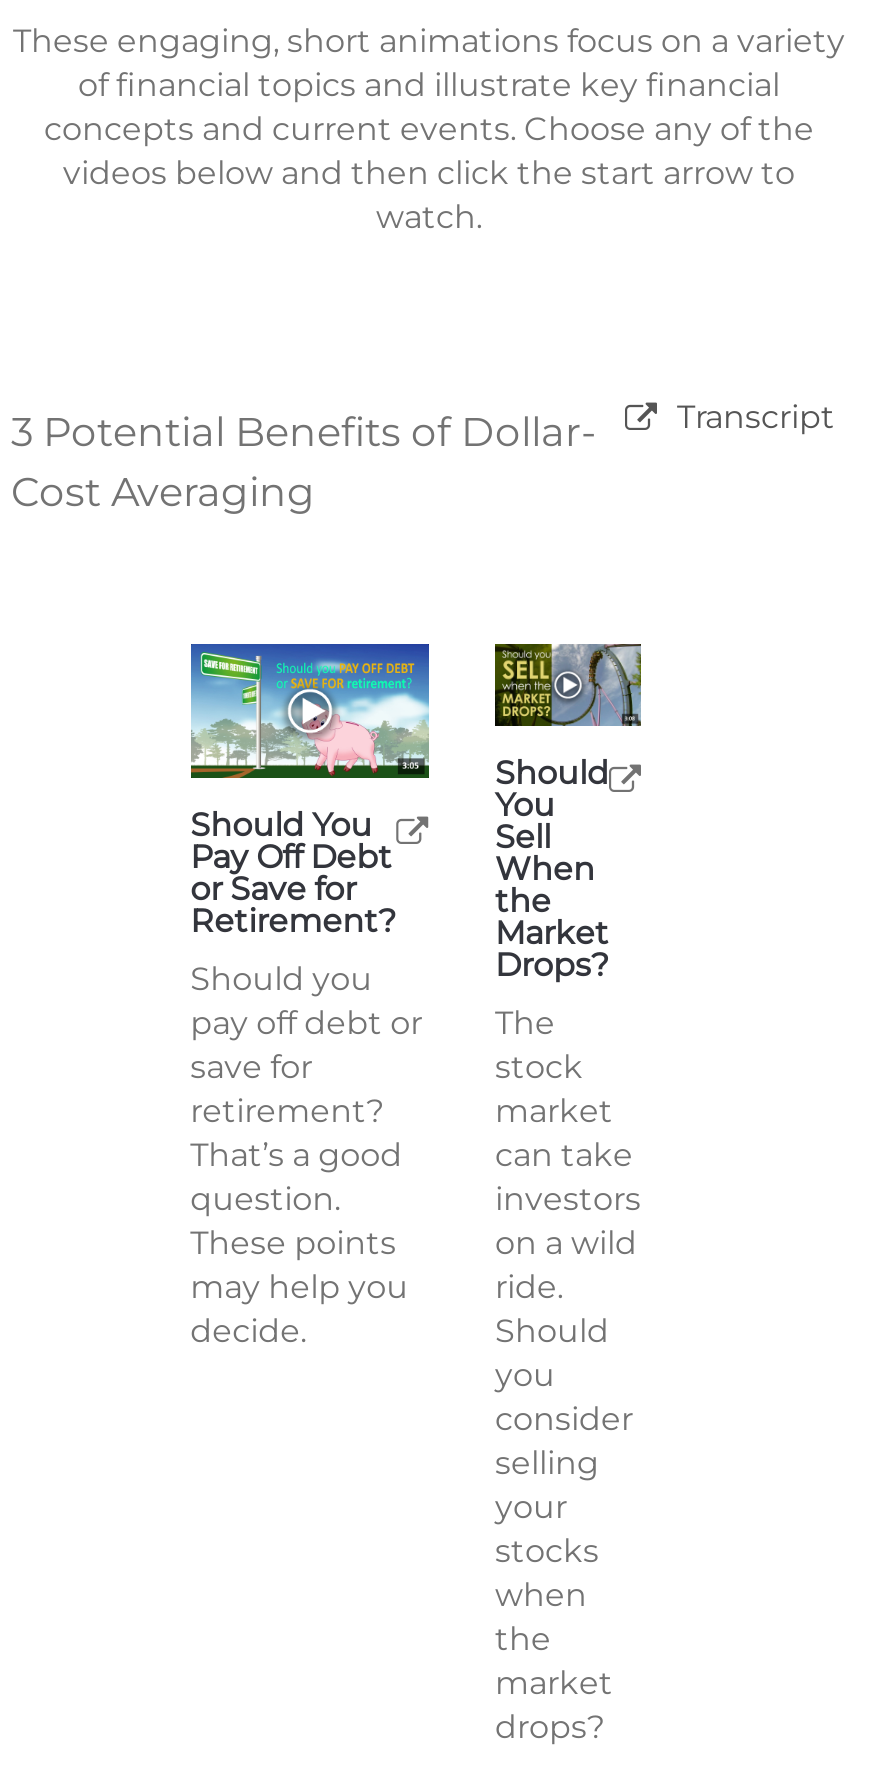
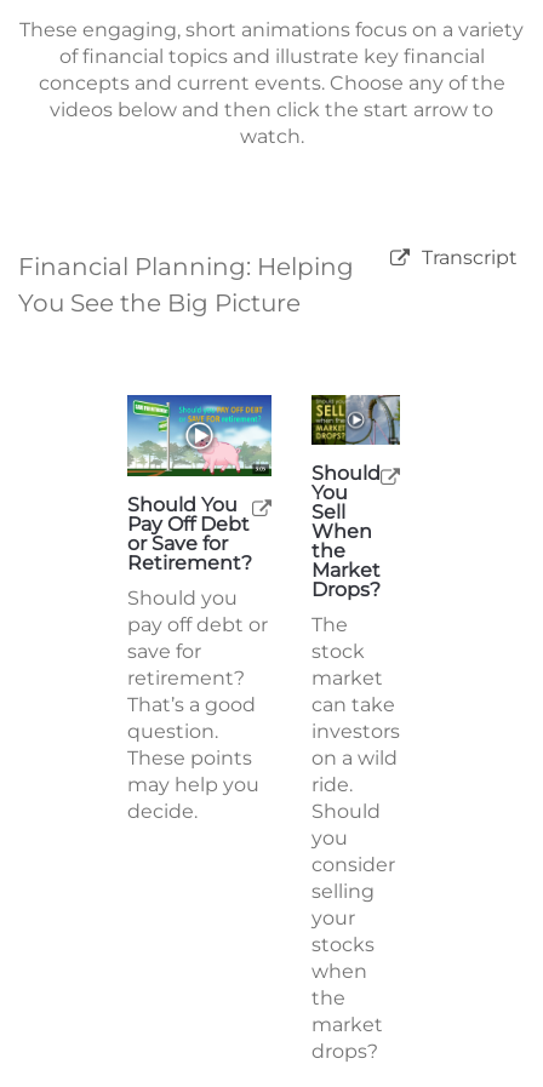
- 3 Potential Benefits of Dollar-
- Cost Averaging
+ Financial Planning: Helping
+ You See the Big Picture
